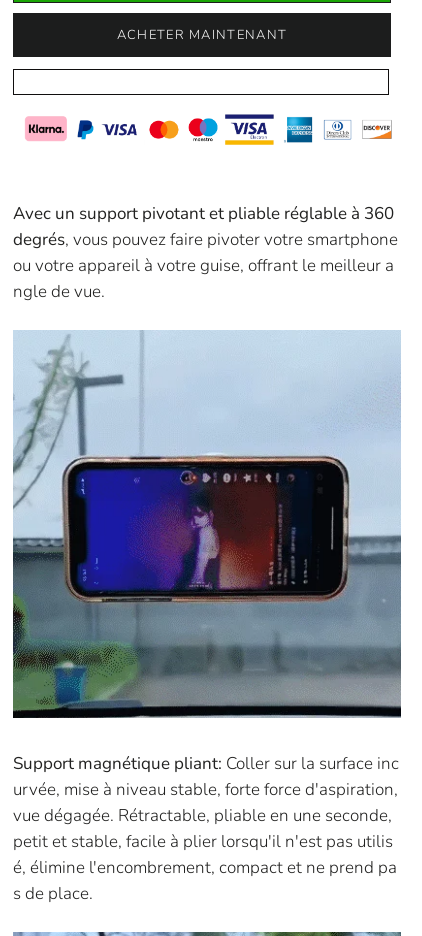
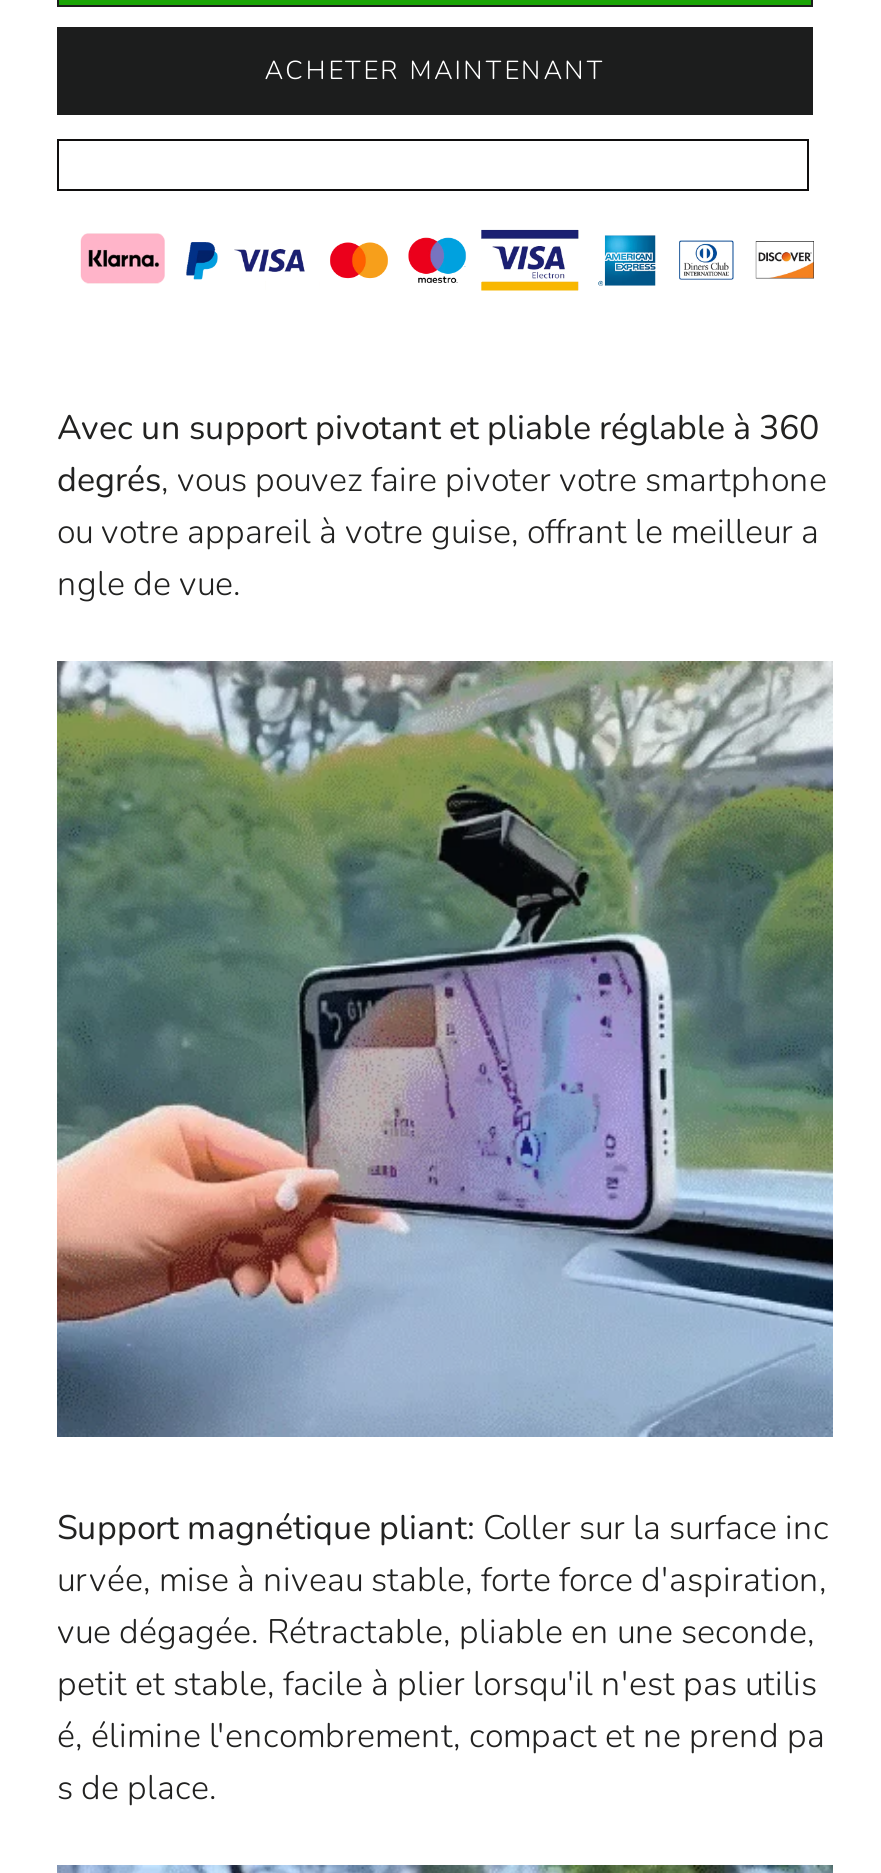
- [image]
+ [image]
